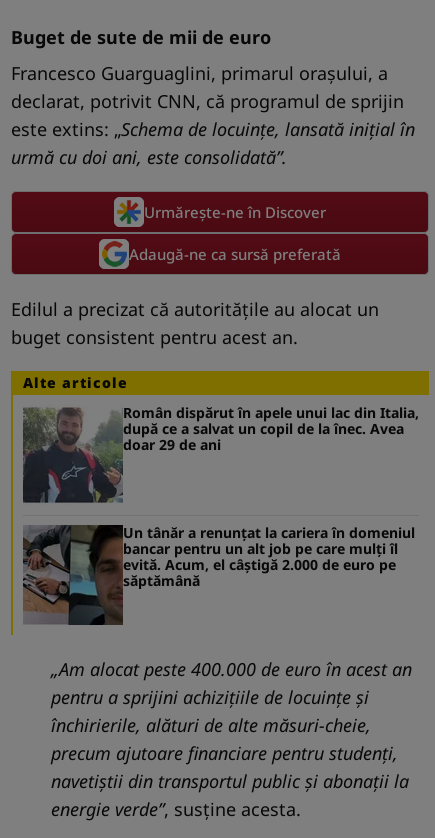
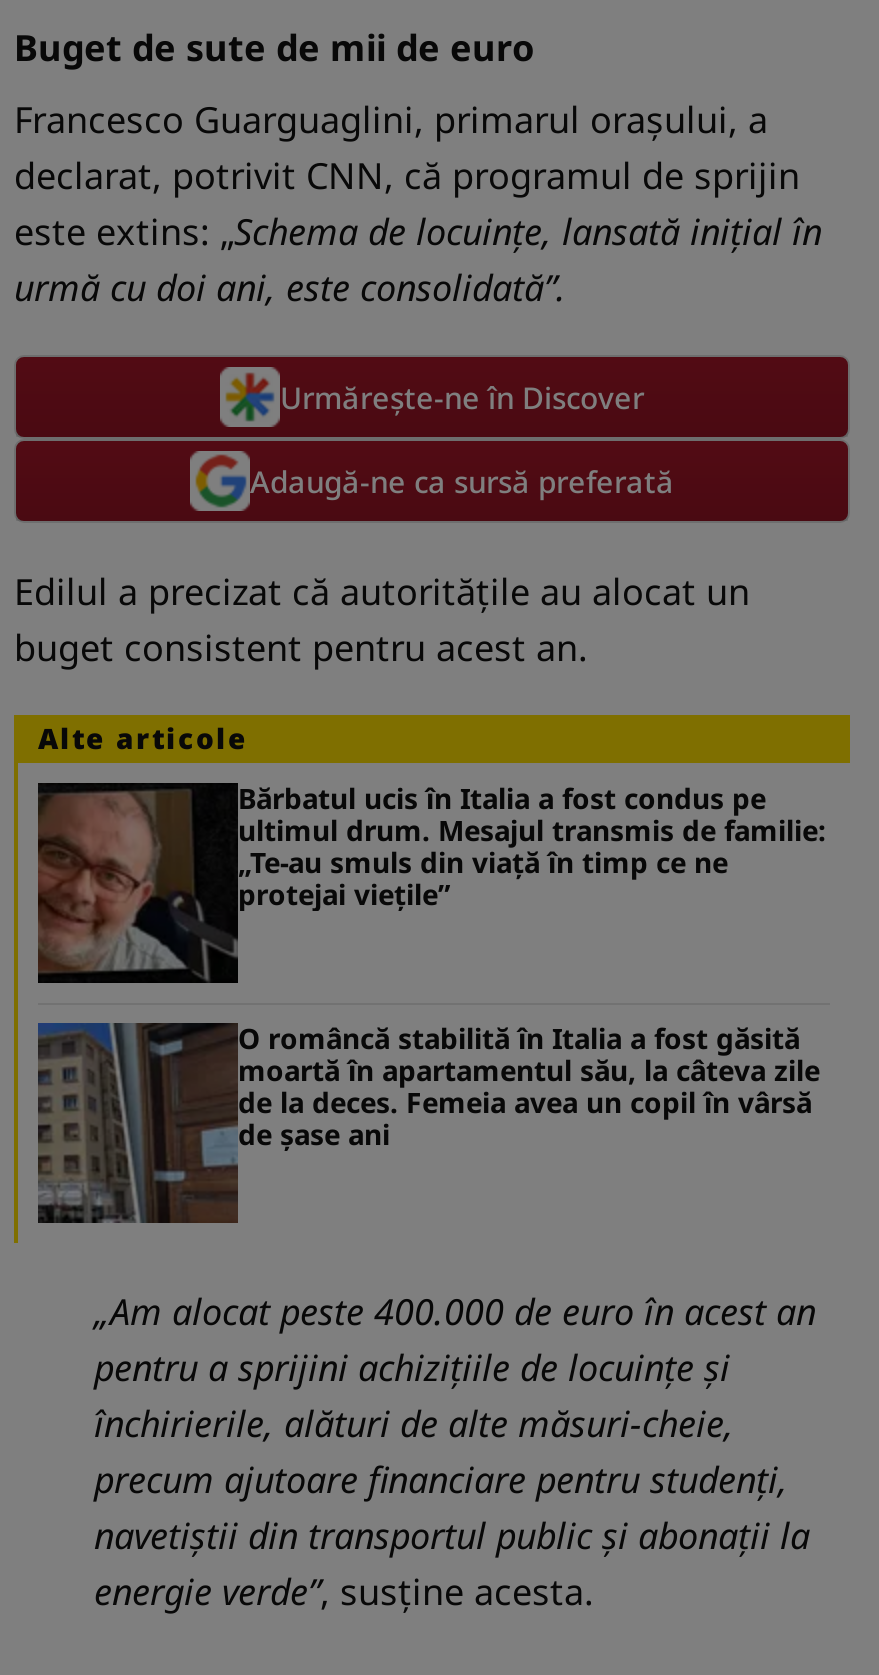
- [image]
- Român dispărut în apele unui lac din Italia,
- după ce a salvat un copil de la înec. Avea
- doar 29 de ani
+ [image]
+ Bărbatul ucis în Italia a fost condus pe
+ ultimul drum. Mesajul transmis de familie:
+ „Te-au smuls din viață în timp ce ne
+ protejai viețile”

- [image]
- Un tânăr a renunțat la cariera în domeniul
- bancar pentru un alt job pe care mulți îl
- evită. Acum, el câștigă 2.000 de euro pe
- săptămână
+ [image]
+ O româncă stabilită în Italia a fost găsită
+ moartă în apartamentul său, la câteva zile
+ de la deces. Femeia avea un copil în vârsă
+ de șase ani
